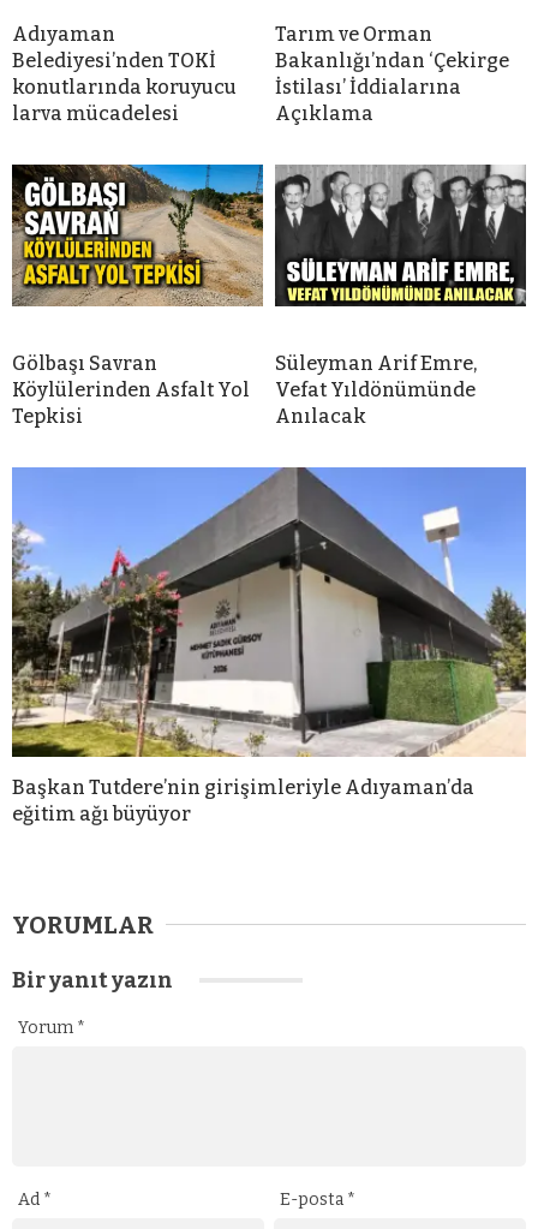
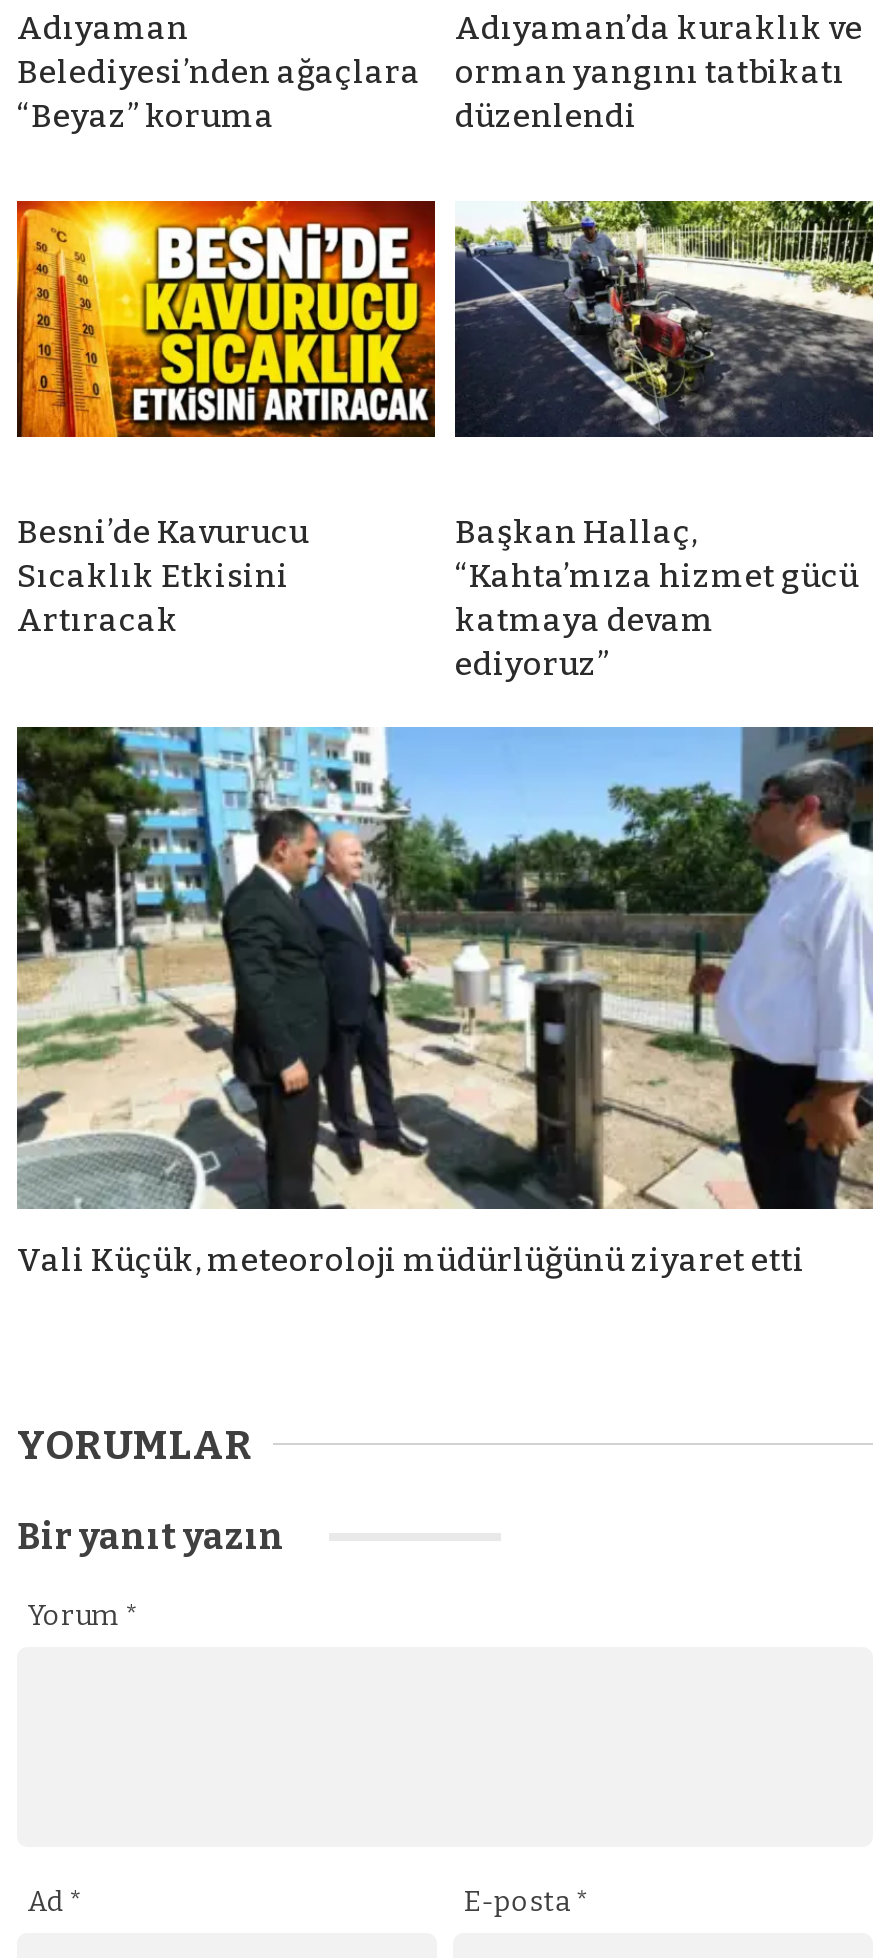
- Tarım ve Orman
- Bakanlığı’ndan ‘Çekirge
- İstilası’ İddialarına
- Açıklama
+ Adıyaman’da kuraklık ve
+ orman yangını tatbikatı
+ düzenlendi

- Belediyesi’nden TOKİ
- konutlarında koruyucu
- larva mücadelesi
+ Belediyesi’nden ağaçlara
+ “Beyaz” koruma

- [image]
- Gölbaşı Savran
- Köylülerinden Asfalt Yol
- Tepkisi
+ [image]
+ Besni’de Kavurucu
+ Sıcaklık Etkisini
+ Artıracak

- [image]
- Süleyman Arif Emre,
- Vefat Yıldönümünde
- Anılacak
+ [image]
+ Başkan Hallaç,
+ “Kahta’mıza hizmet gücü
+ katmaya devam
+ ediyoruz”

- [image]
- Başkan Tutdere’nin girişimleriyle Adıyaman’da
- eğitim ağı büyüyor
+ [image]
+ Vali Küçük, meteoroloji müdürlüğünü ziyaret etti
